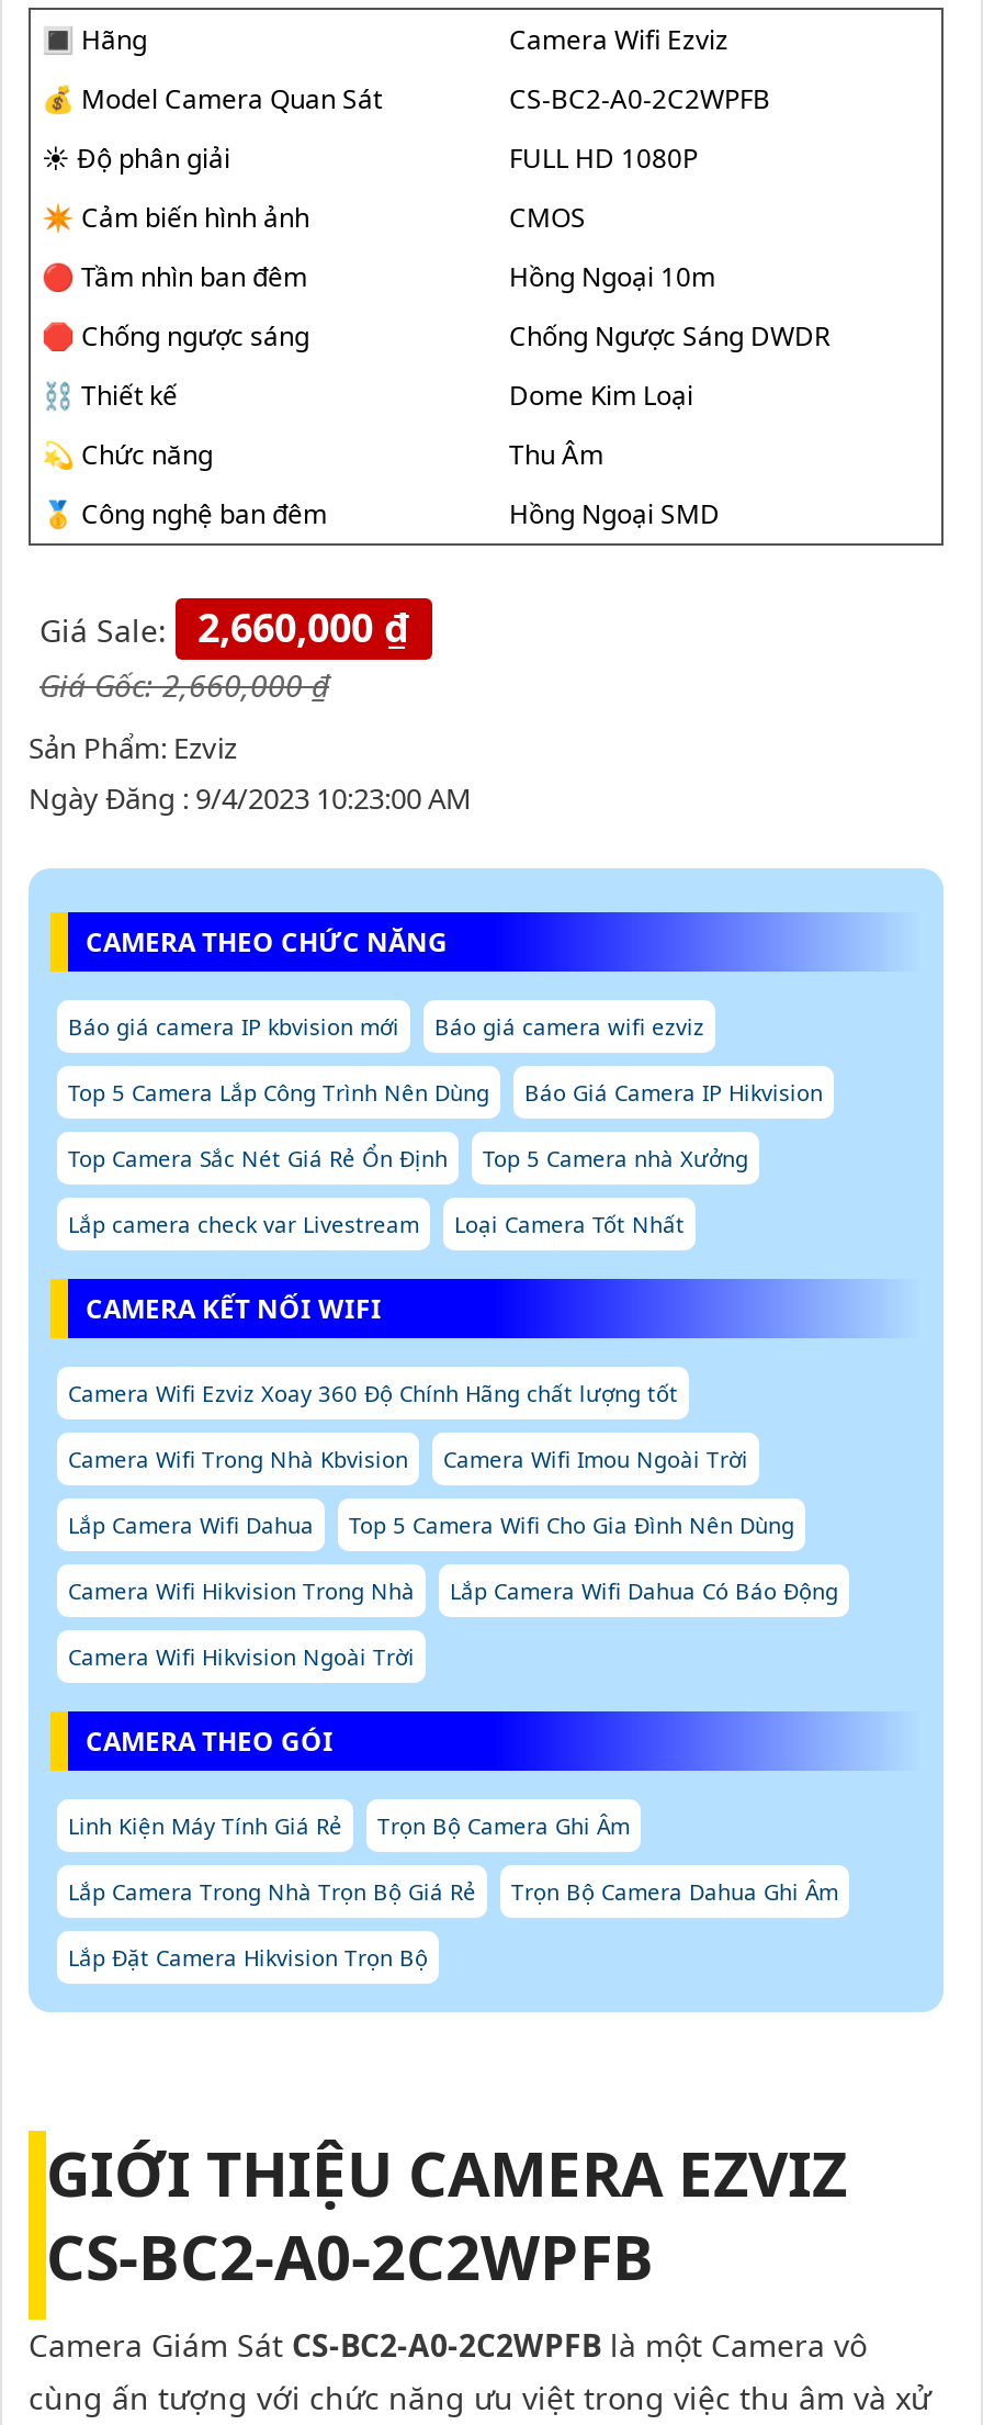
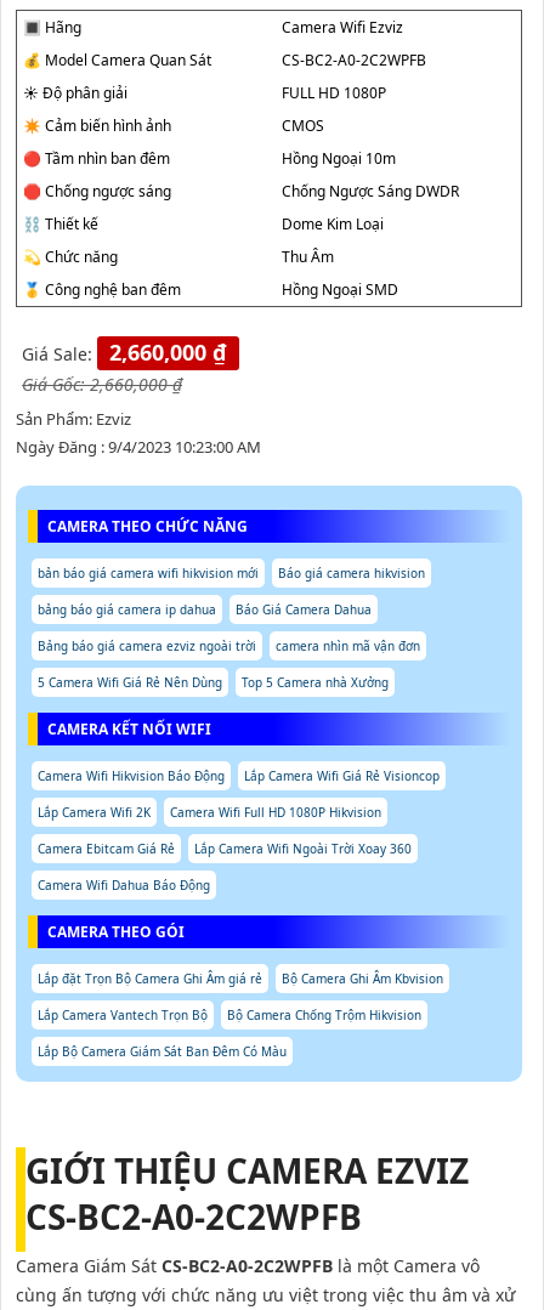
- Báo giá camera IP kbvision mới
- Báo giá camera wifi ezviz
- Top 5 Camera Lắp Công Trình Nên Dùng
- Báo Giá Camera IP Hikvision
- Top Camera Sắc Nét Giá Rẻ Ổn Định
+ bản báo giá camera wifi hikvision mới
+ Báo giá camera hikvision
+ bảng báo giá camera ip dahua
+ Báo Giá Camera Dahua
+ Bảng báo giá camera ezviz ngoài trời
+ camera nhìn mã vận đơn
+ 5 Camera Wifi Giá Rẻ Nên Dùng

moved down: Top 5 Camera nhà Xưởng

- Lắp camera check var Livestream
- Loại Camera Tốt Nhất

- Camera Wifi Ezviz Xoay 360 Độ Chính Hãng chất lượng tốt
- Camera Wifi Trong Nhà Kbvision
- Camera Wifi Imou Ngoài Trời
- Lắp Camera Wifi Dahua
- Top 5 Camera Wifi Cho Gia Đình Nên Dùng
- Camera Wifi Hikvision Trong Nhà
- Lắp Camera Wifi Dahua Có Báo Động
- Camera Wifi Hikvision Ngoài Trời
+ Camera Wifi Hikvision Báo Động
+ Lắp Camera Wifi Giá Rẻ Visioncop
+ Lắp Camera Wifi 2K
+ Camera Wifi Full HD 1080P Hikvision
+ Camera Ebitcam Giá Rẻ
+ Lắp Camera Wifi Ngoài Trời Xoay 360
+ Camera Wifi Dahua Báo Động

- Linh Kiện Máy Tính Giá Rẻ
- Trọn Bộ Camera Ghi Âm
+ Lắp đặt Trọn Bộ Camera Ghi Âm giá rẻ
+ Bộ Camera Ghi Âm Kbvision

- Lắp Camera Trong Nhà Trọn Bộ Giá Rẻ
- Trọn Bộ Camera Dahua Ghi Âm
+ Lắp Camera Vantech Trọn Bộ
+ Bộ Camera Chống Trộm Hikvision

- Lắp Đặt Camera Hikvision Trọn Bộ
+ Lắp Bộ Camera Giám Sát Ban Đêm Có Màu
